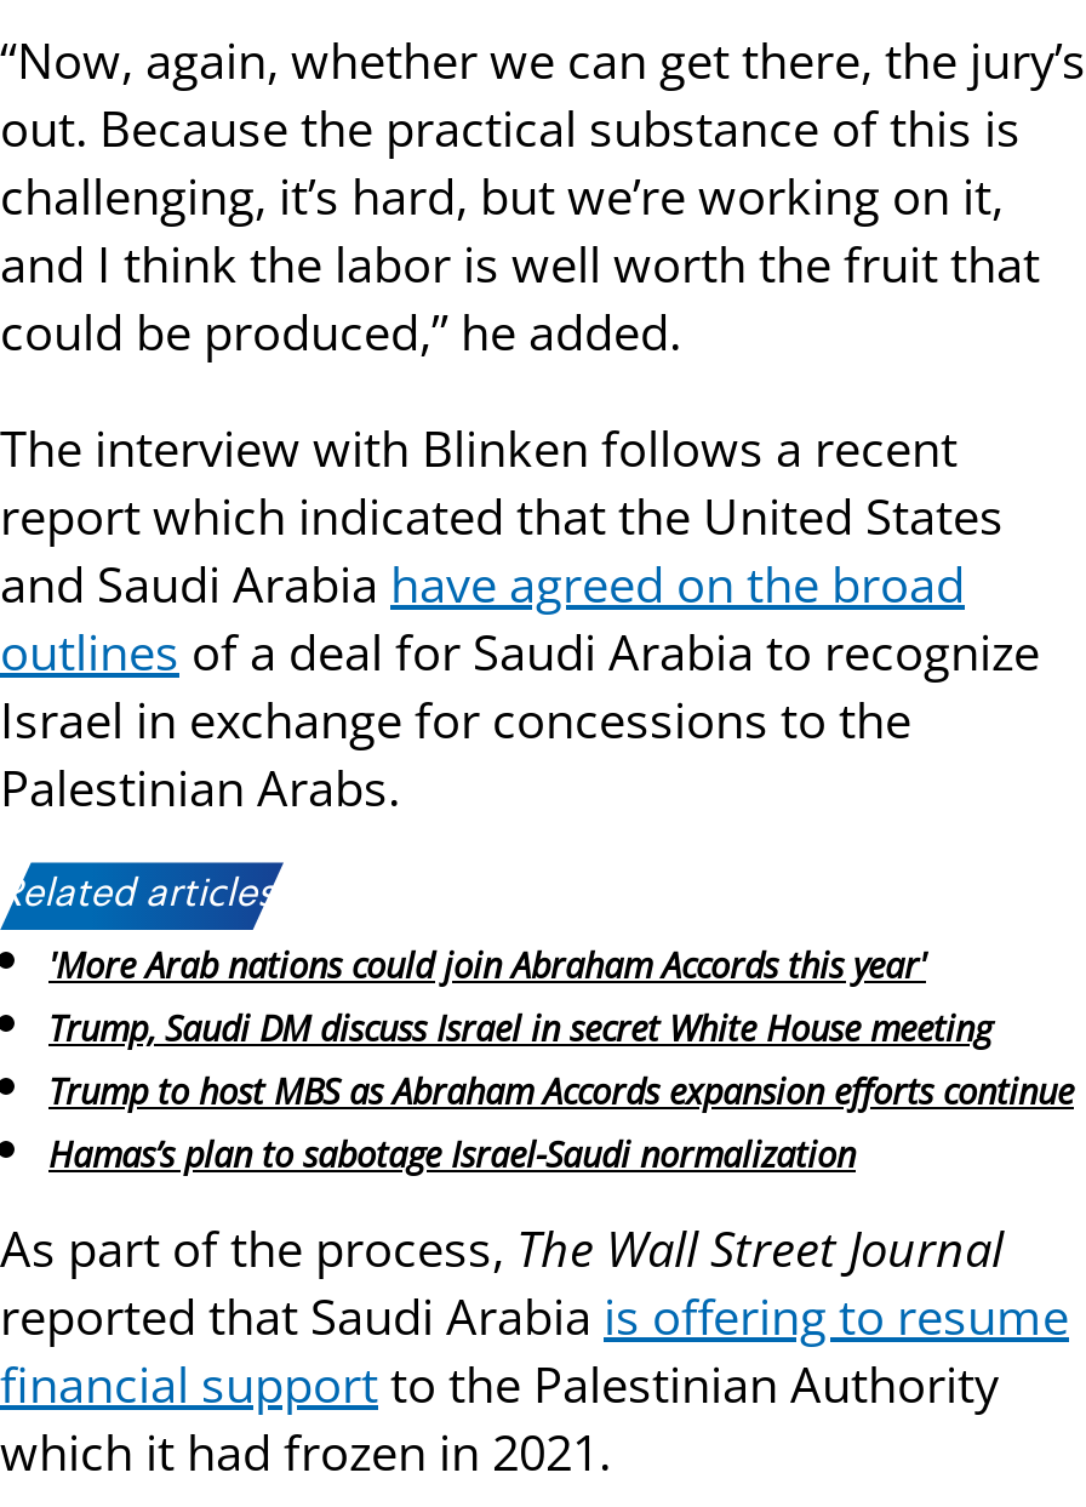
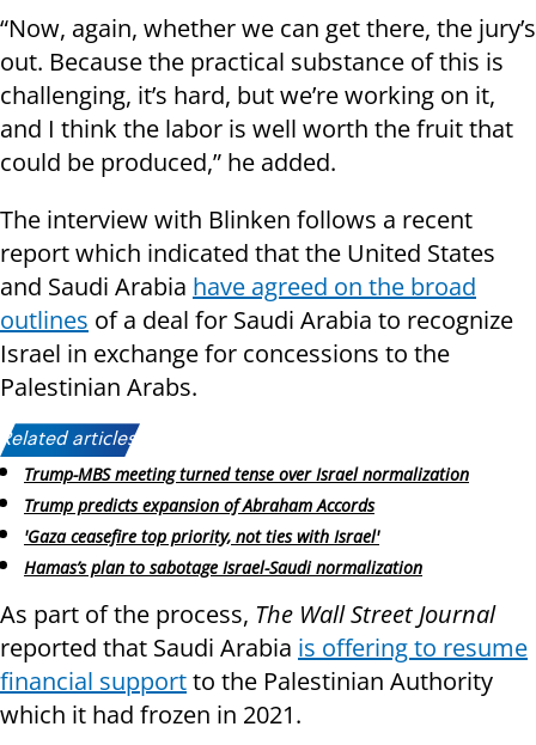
- 'More Arab nations could join Abraham Accords this year'
- Trump, Saudi DM discuss Israel in secret White House meeting
- Trump to host MBS as Abraham Accords expansion efforts continue
+ Trump-MBS meeting turned tense over Israel normalization
+ Trump predicts expansion of Abraham Accords
+ 'Gaza ceasefire top priority, not ties with Israel'
